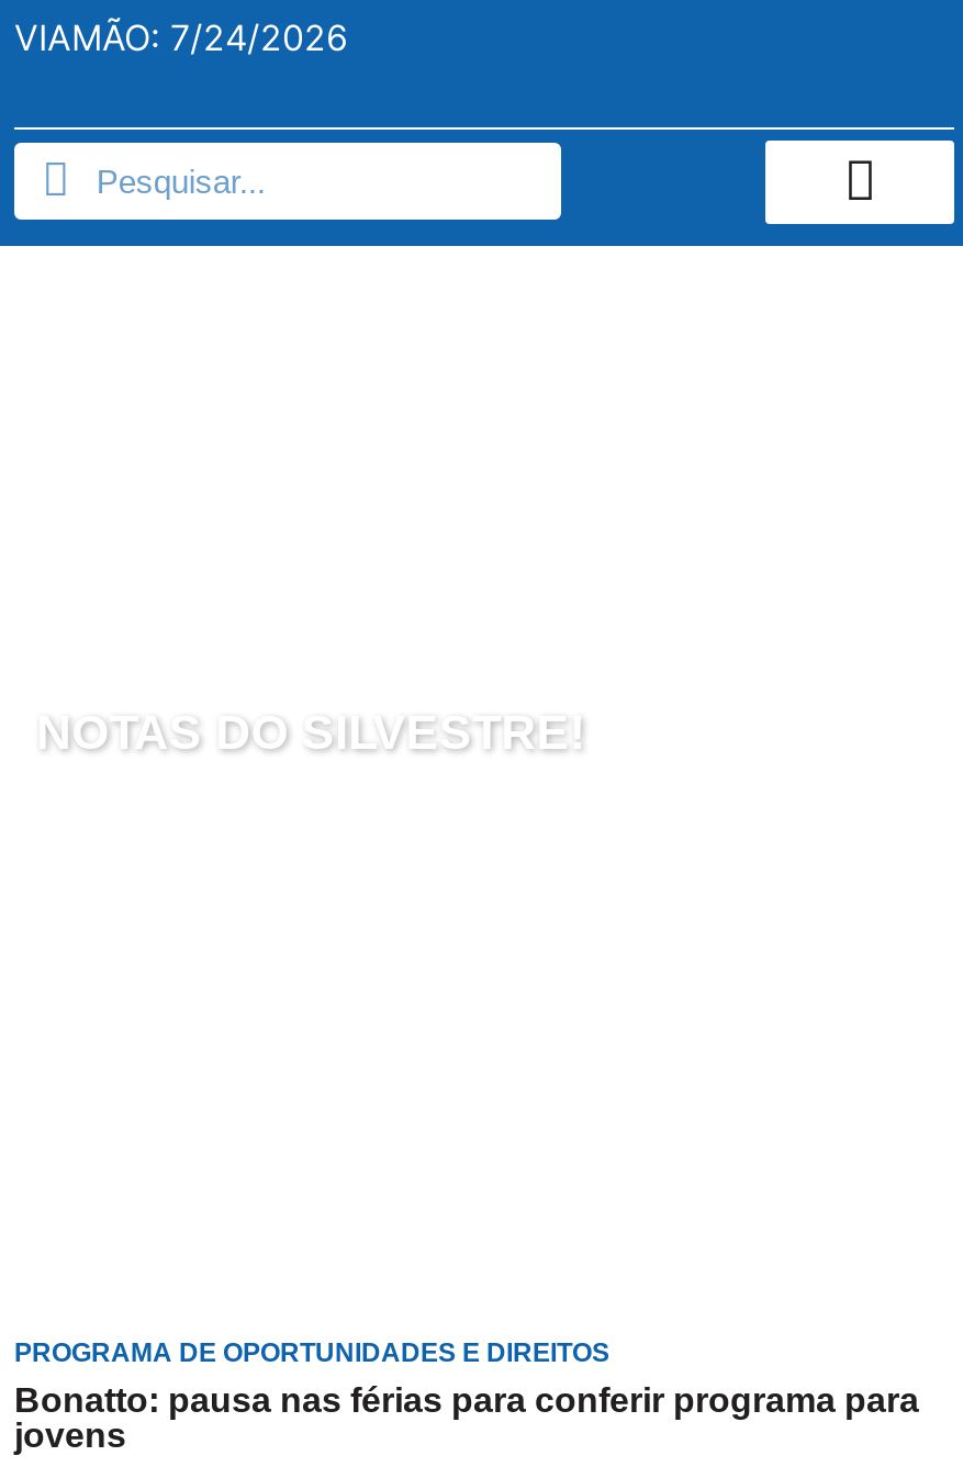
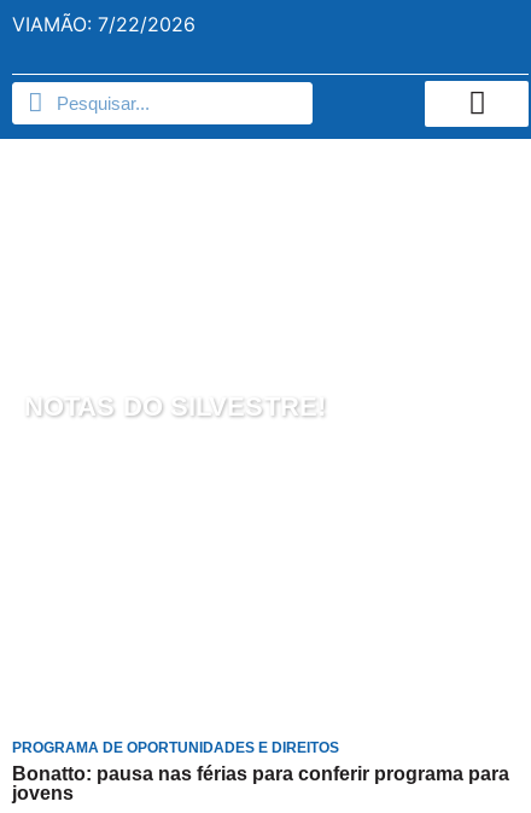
- VIAMÃO: 7/24/2026
+ VIAMÃO: 7/22/2026
